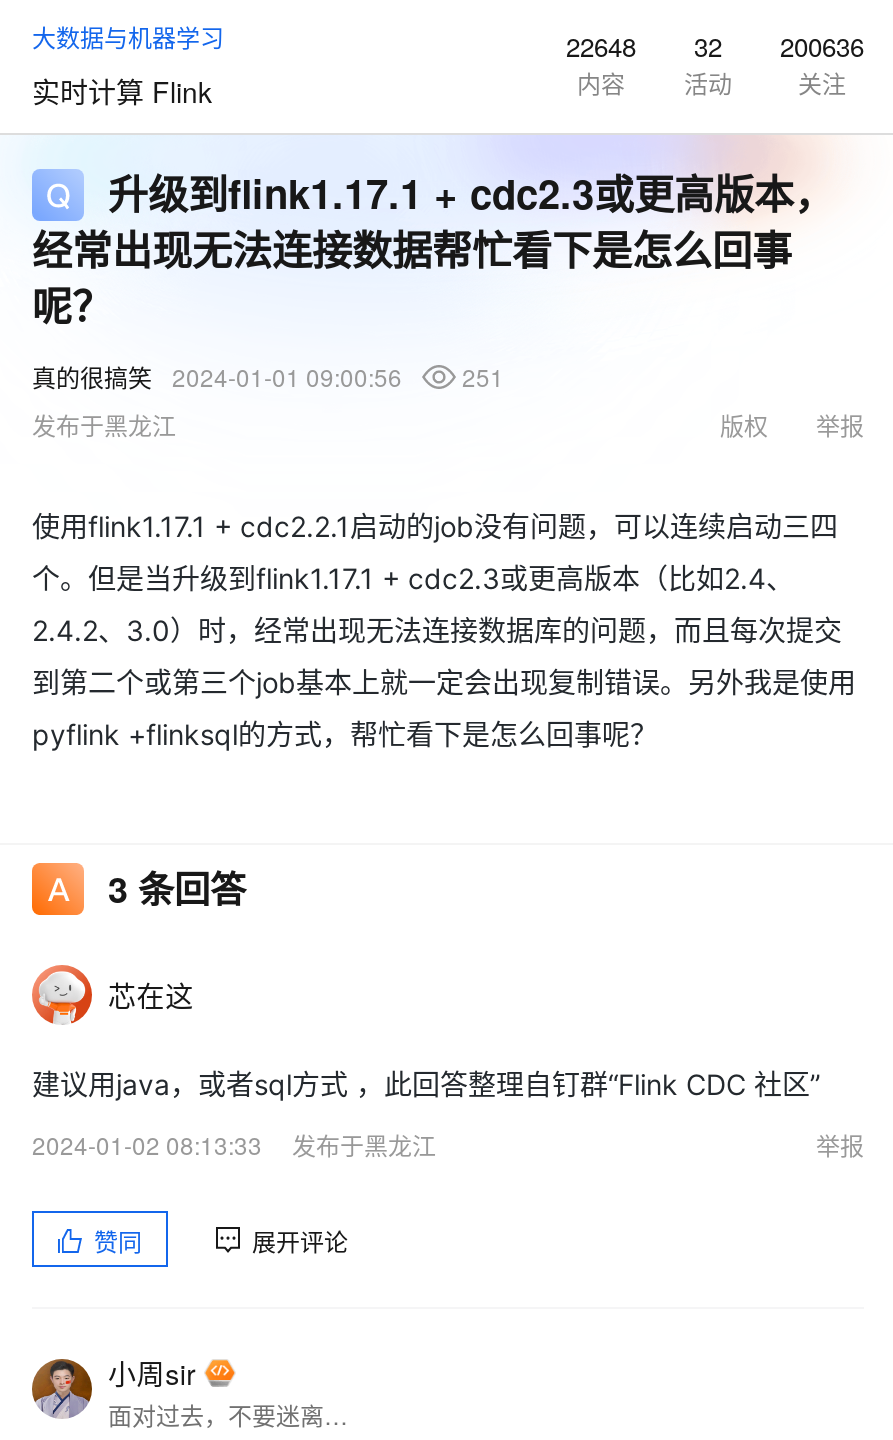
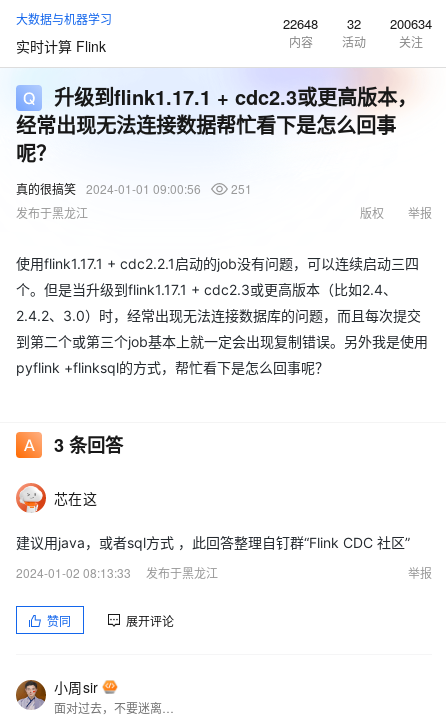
- 22648 32 200636
+ 22648 32 200634
